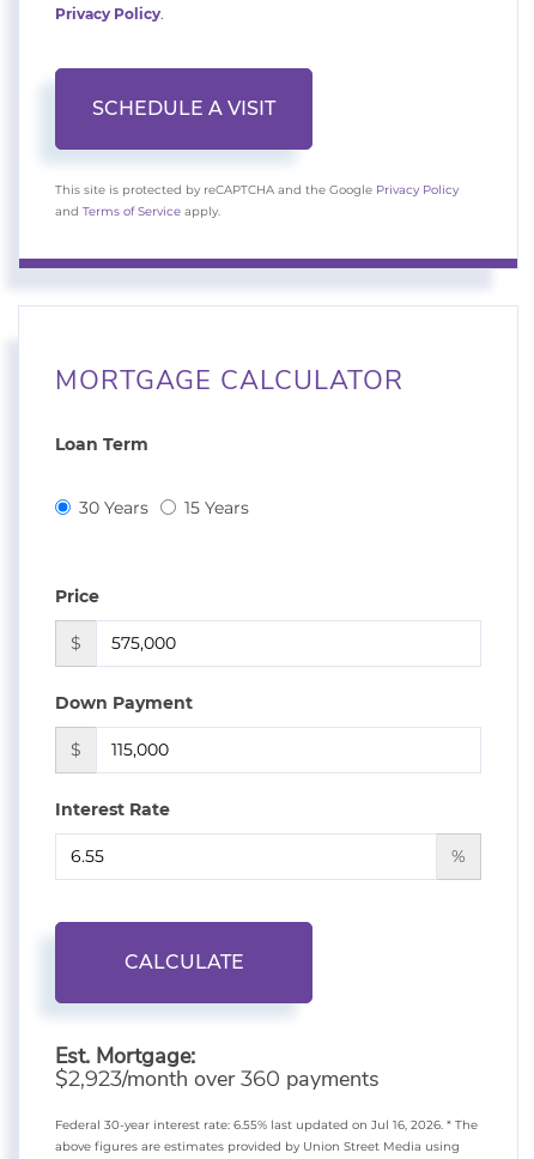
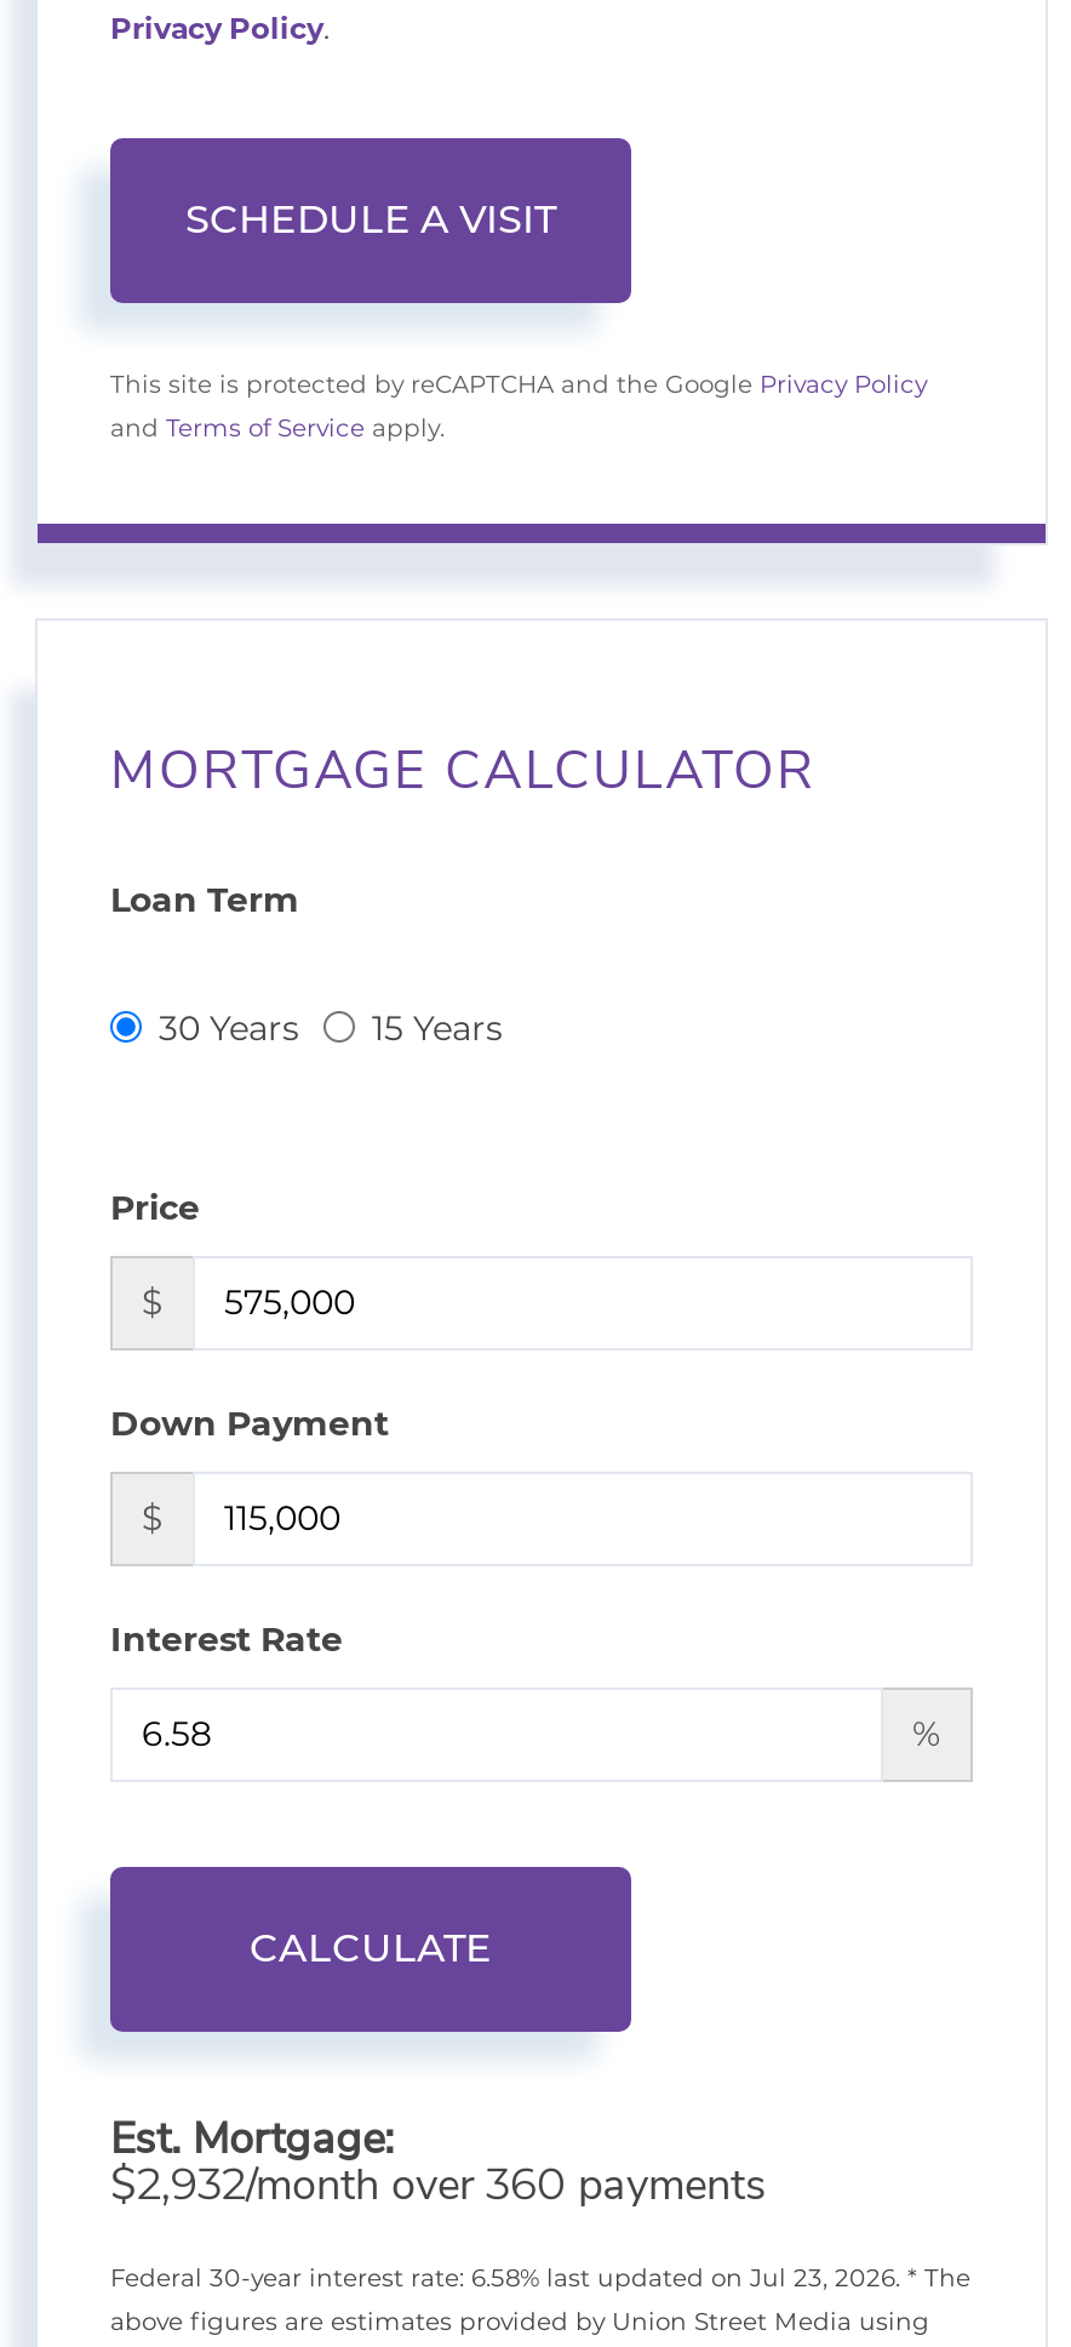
- $2,923/month over 360 payments
+ $2,932/month over 360 payments

- Federal 30-year interest rate: 6.55% last updated on Jul 16, 2026. * The
+ Federal 30-year interest rate: 6.58% last updated on Jul 23, 2026. * The
